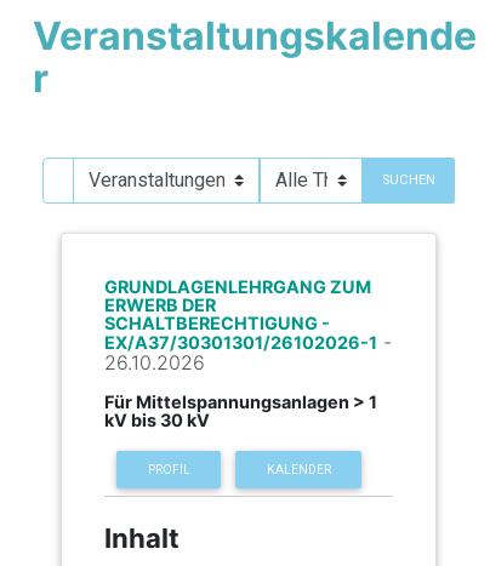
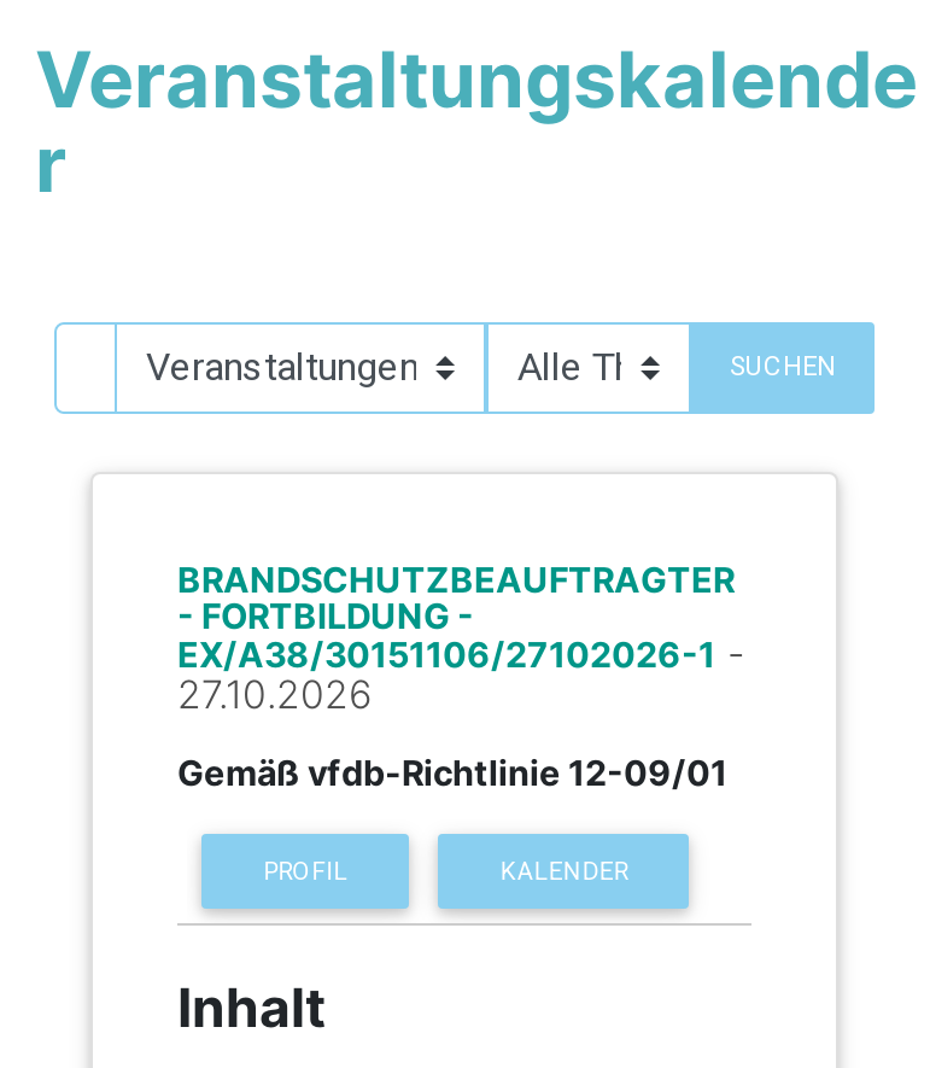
- GRUNDLAGENLEHRGANG ZUM
- ERWERB DER
- SCHALTBERECHTIGUNG -
- EX/A37/30301301/26102026-1 -
- 26.10.2026
+ BRANDSCHUTZBEAUFTRAGTER
+ - FORTBILDUNG -
+ EX/A38/30151106/27102026-1 -
+ 27.10.2026

- Für Mittelspannungsanlagen > 1
- kV bis 30 kV
+ Gemäß vfdb-Richtlinie 12-09/01
